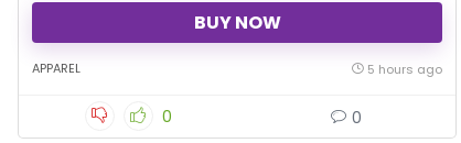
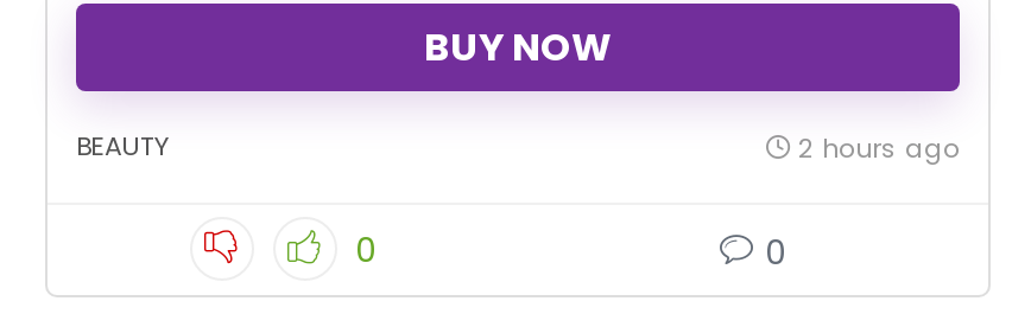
- APPAREL
- 5 hours ago
+ BEAUTY
+ 2 hours ago
